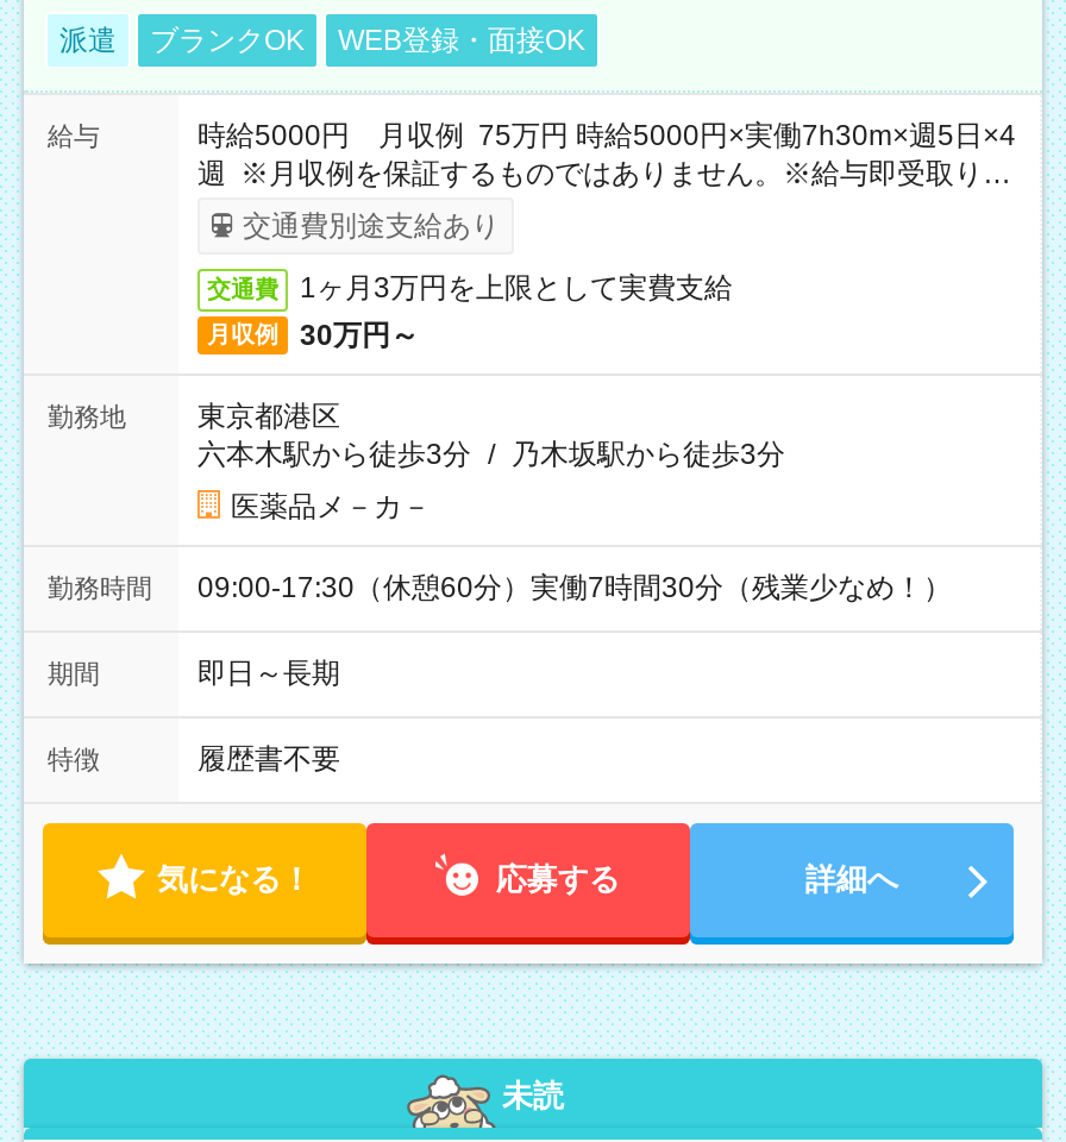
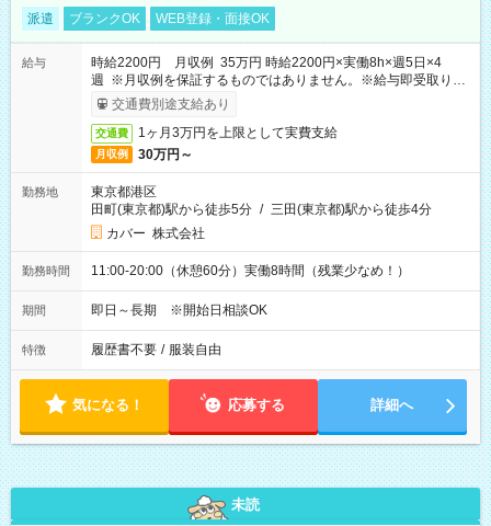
- 時給5000円 月収例 75万円 時給5000円×実働7h30m×週5日×4
+ 時給2200円 月収例 35万円 時給2200円×実働8h×週5日×4

- 六本木駅から徒歩3分 / 乃木坂駅から徒歩3分
+ 田町(東京都)駅から徒歩5分 / 三田(東京都)駅から徒歩4分

- 医薬品メ－カ－
+ カバー 株式会社

- 09:00-17:30（休憩60分）実働7時間30分（残業少なめ！）
+ 11:00-20:00（休憩60分）実働8時間（残業少なめ！）

- 即日～長期
+ 即日～長期 ※開始日相談OK

- 履歴書不要
+ 履歴書不要 / 服装自由
